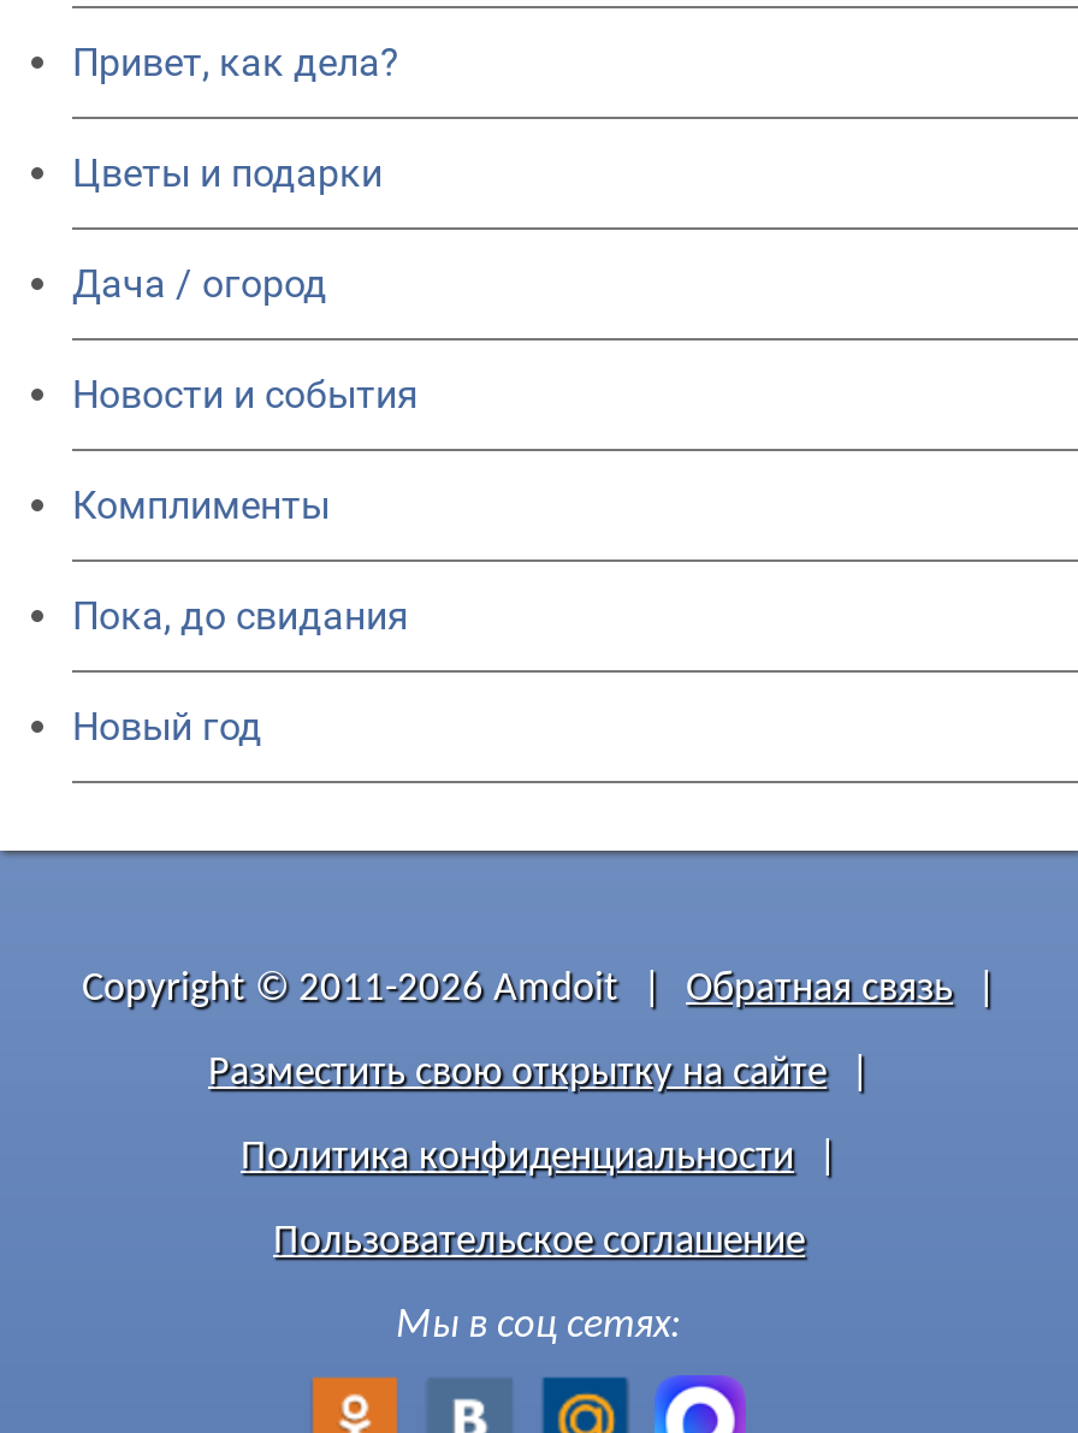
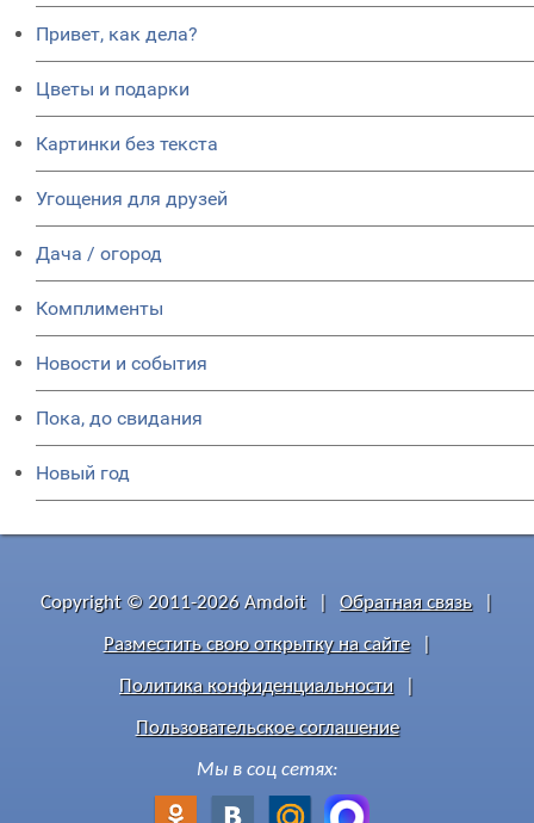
+ Картинки без текста
+ Угощения для друзей

moved down: Новости и события
